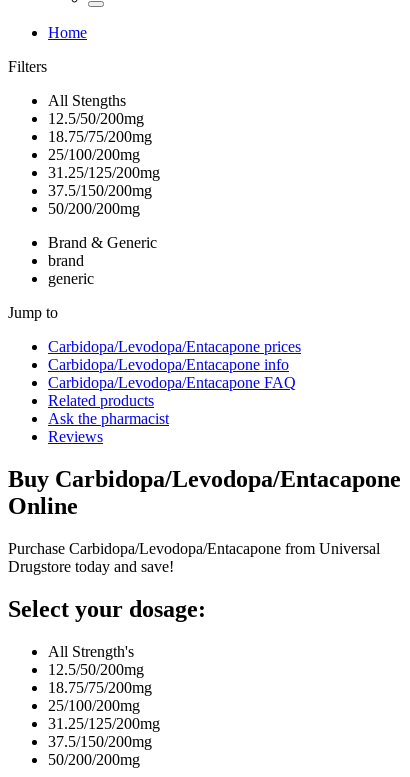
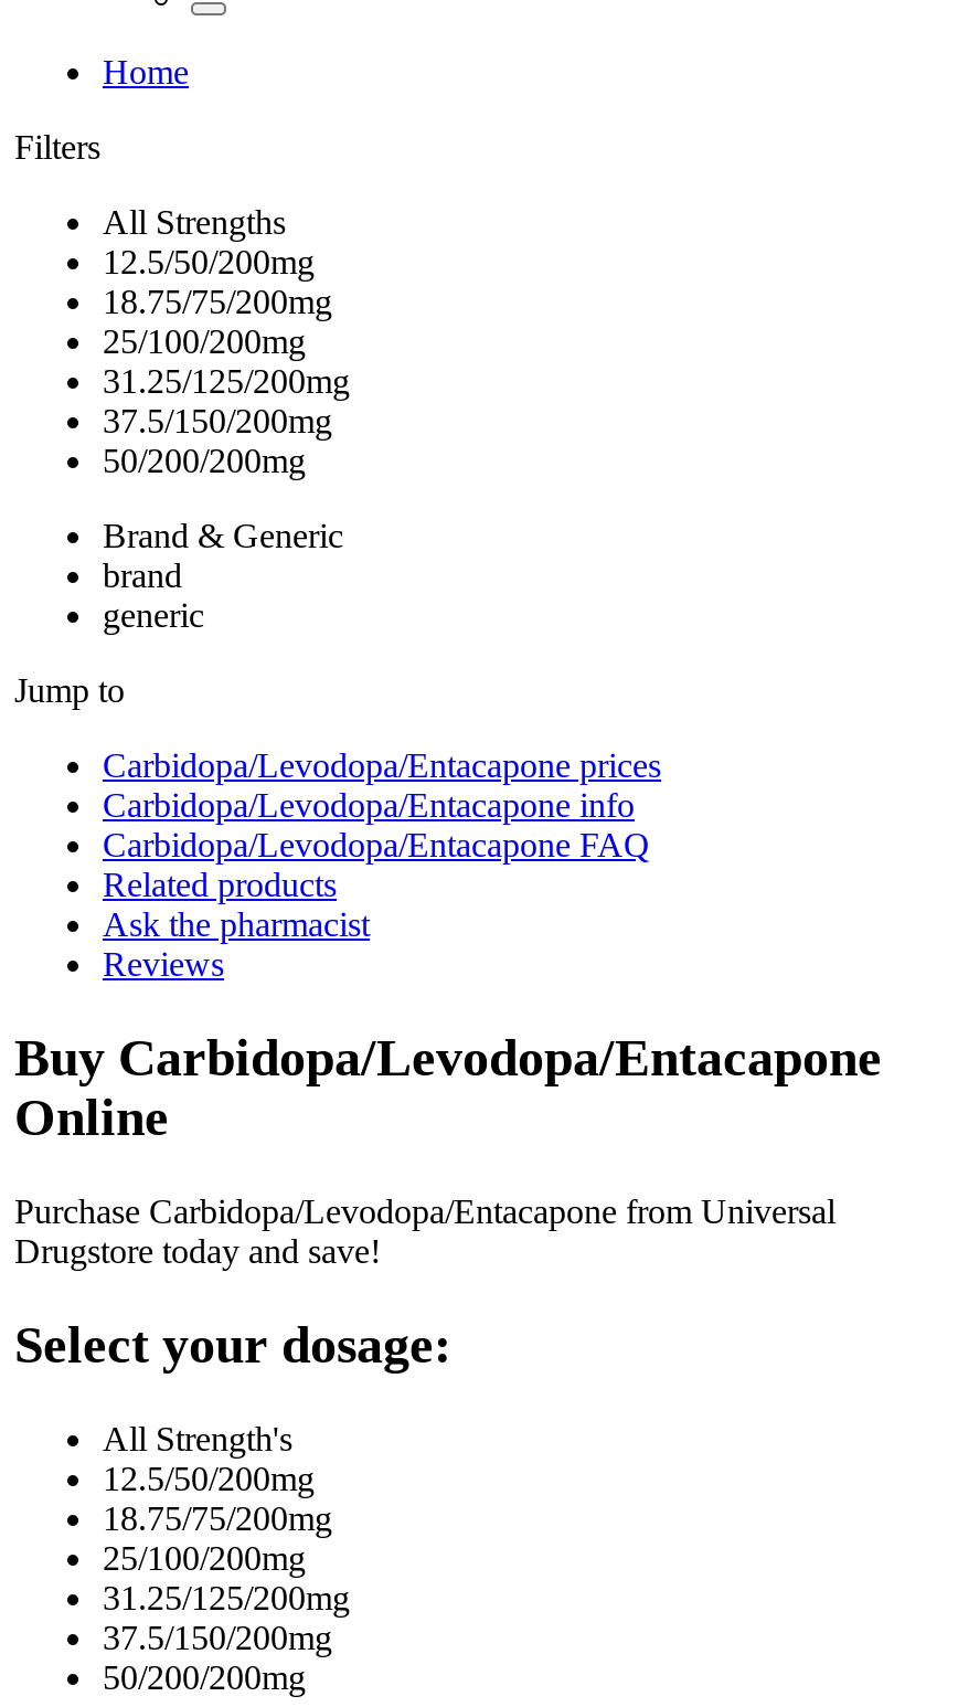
- All Stengths
+ All Strengths
